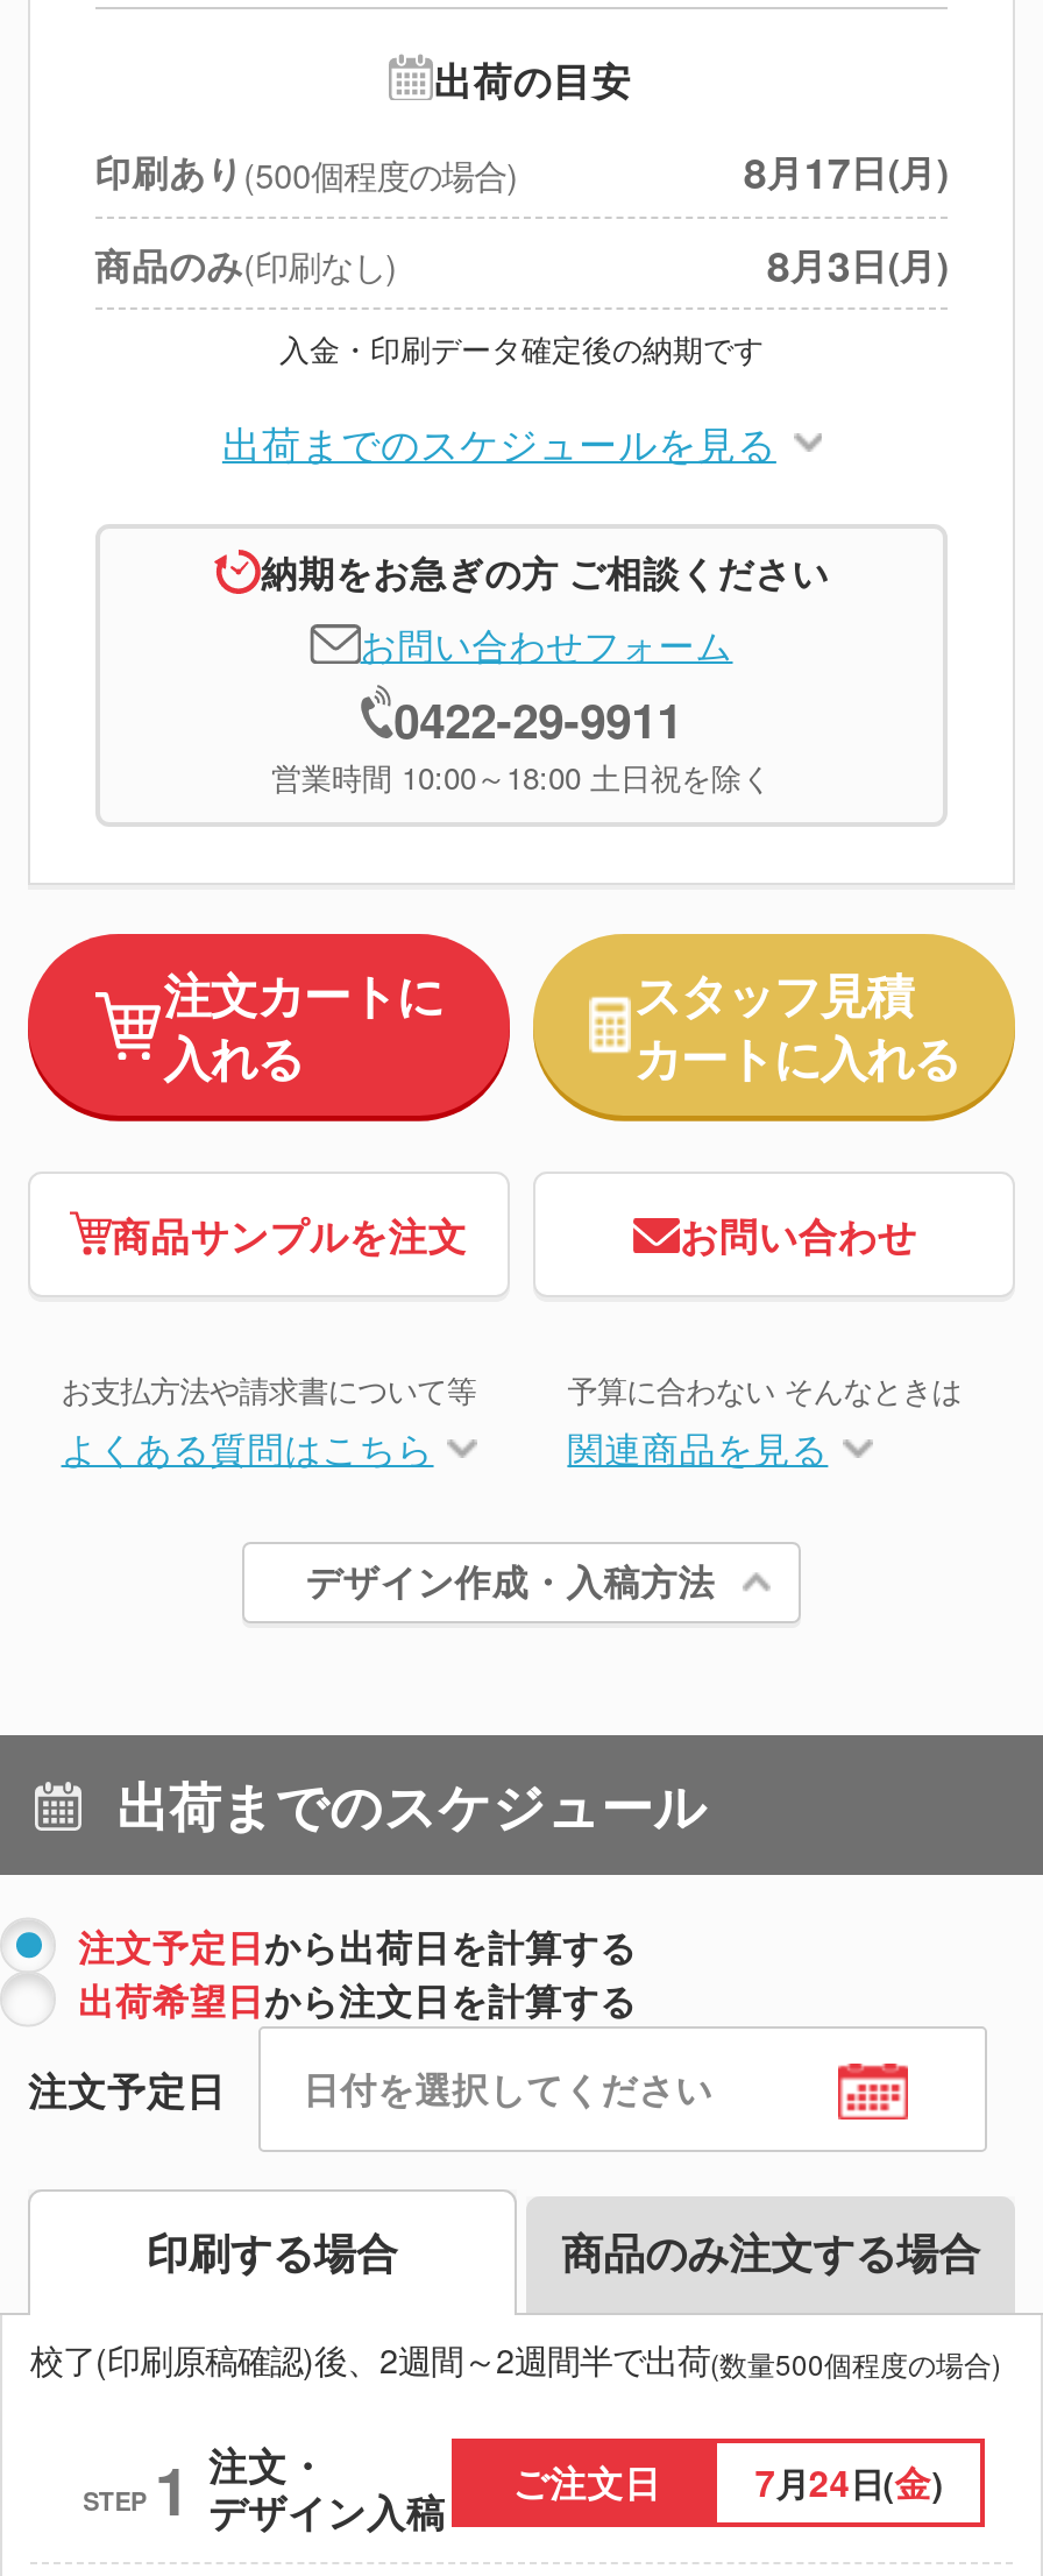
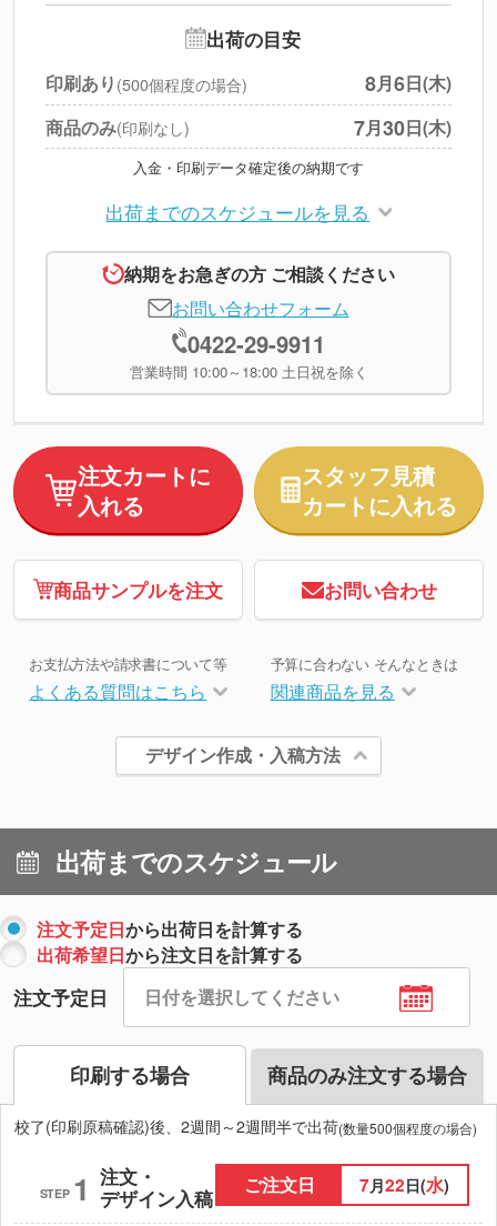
- 8月17日(月)
+ 8月6日(木)

- 8月3日(月)
+ 7月30日(木)

- ご注文日 7月24日(金)
+ ご注文日 7月22日(水)
